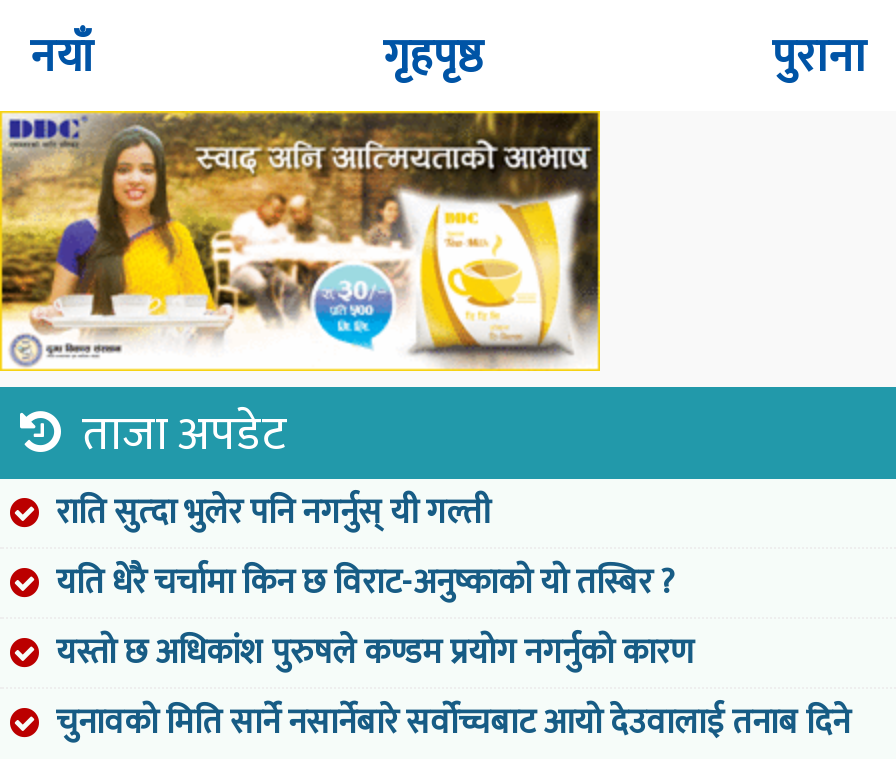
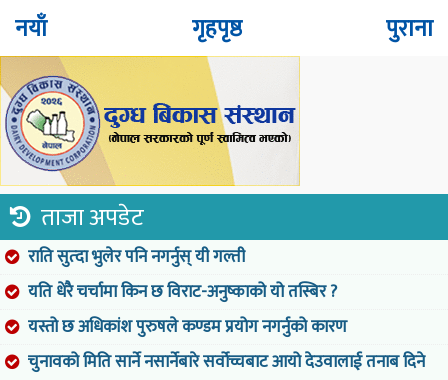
- [image]
+ [image]
